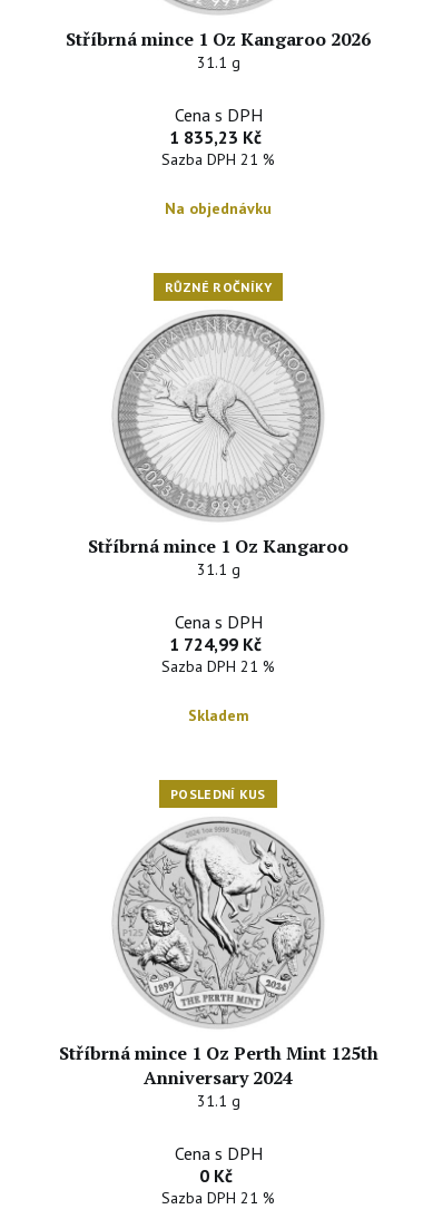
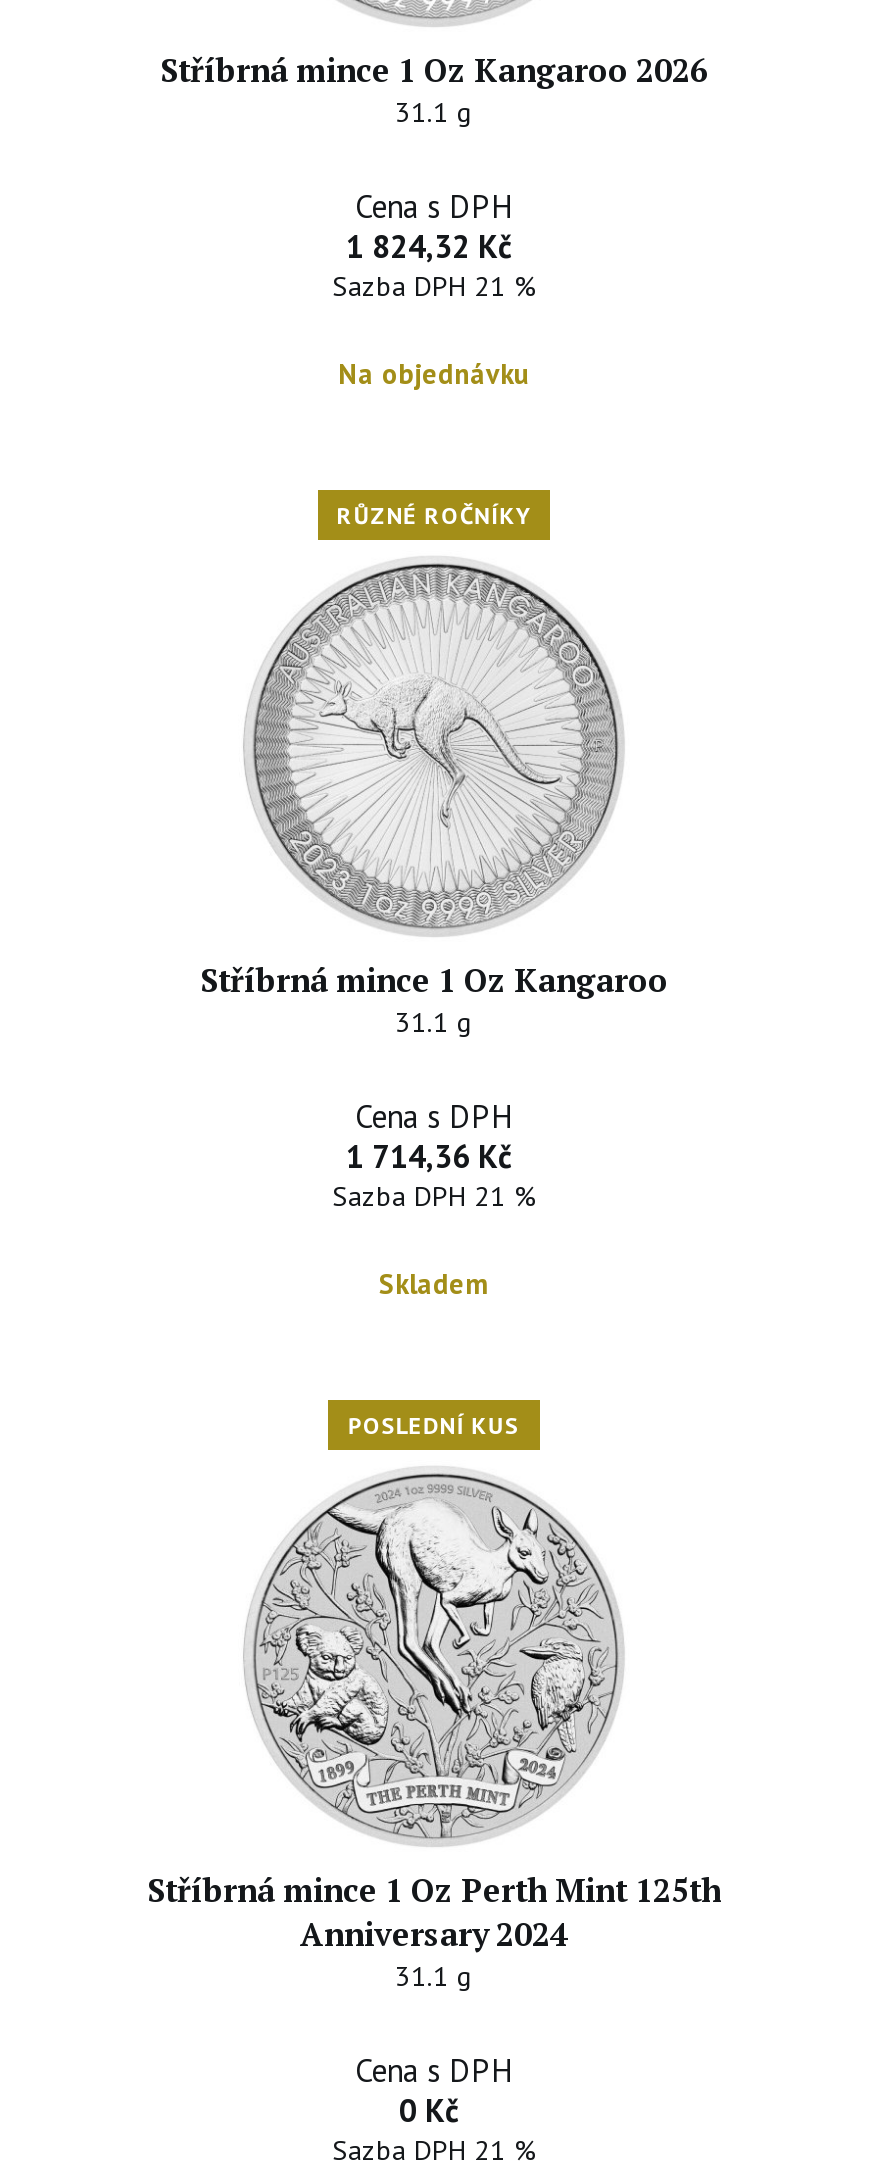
- 1 835,23 Kč
+ 1 824,32 Kč

- 1 724,99 Kč
+ 1 714,36 Kč
